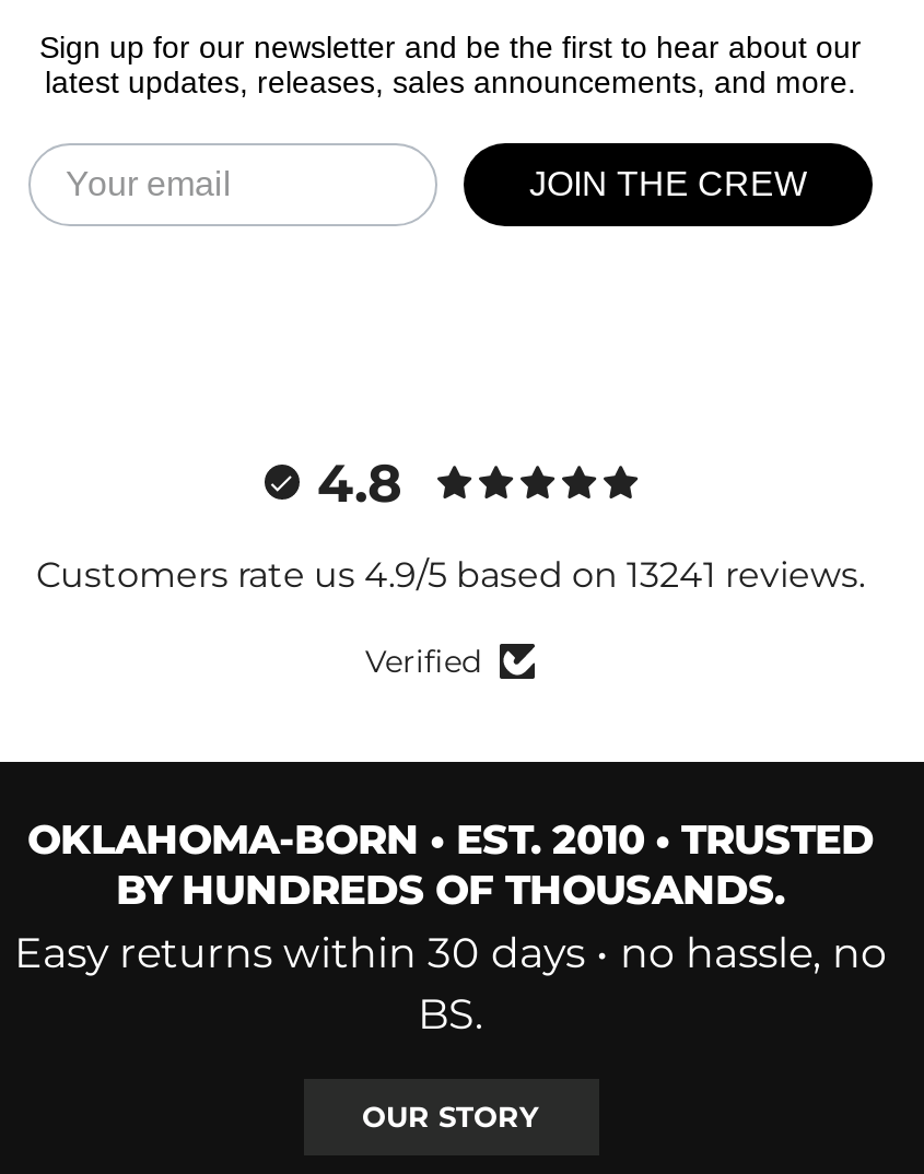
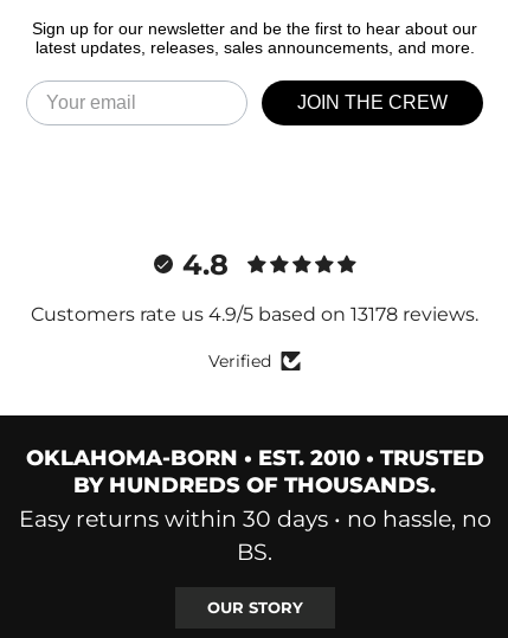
- Customers rate us 4.9/5 based on 13241 reviews.
+ Customers rate us 4.9/5 based on 13178 reviews.
